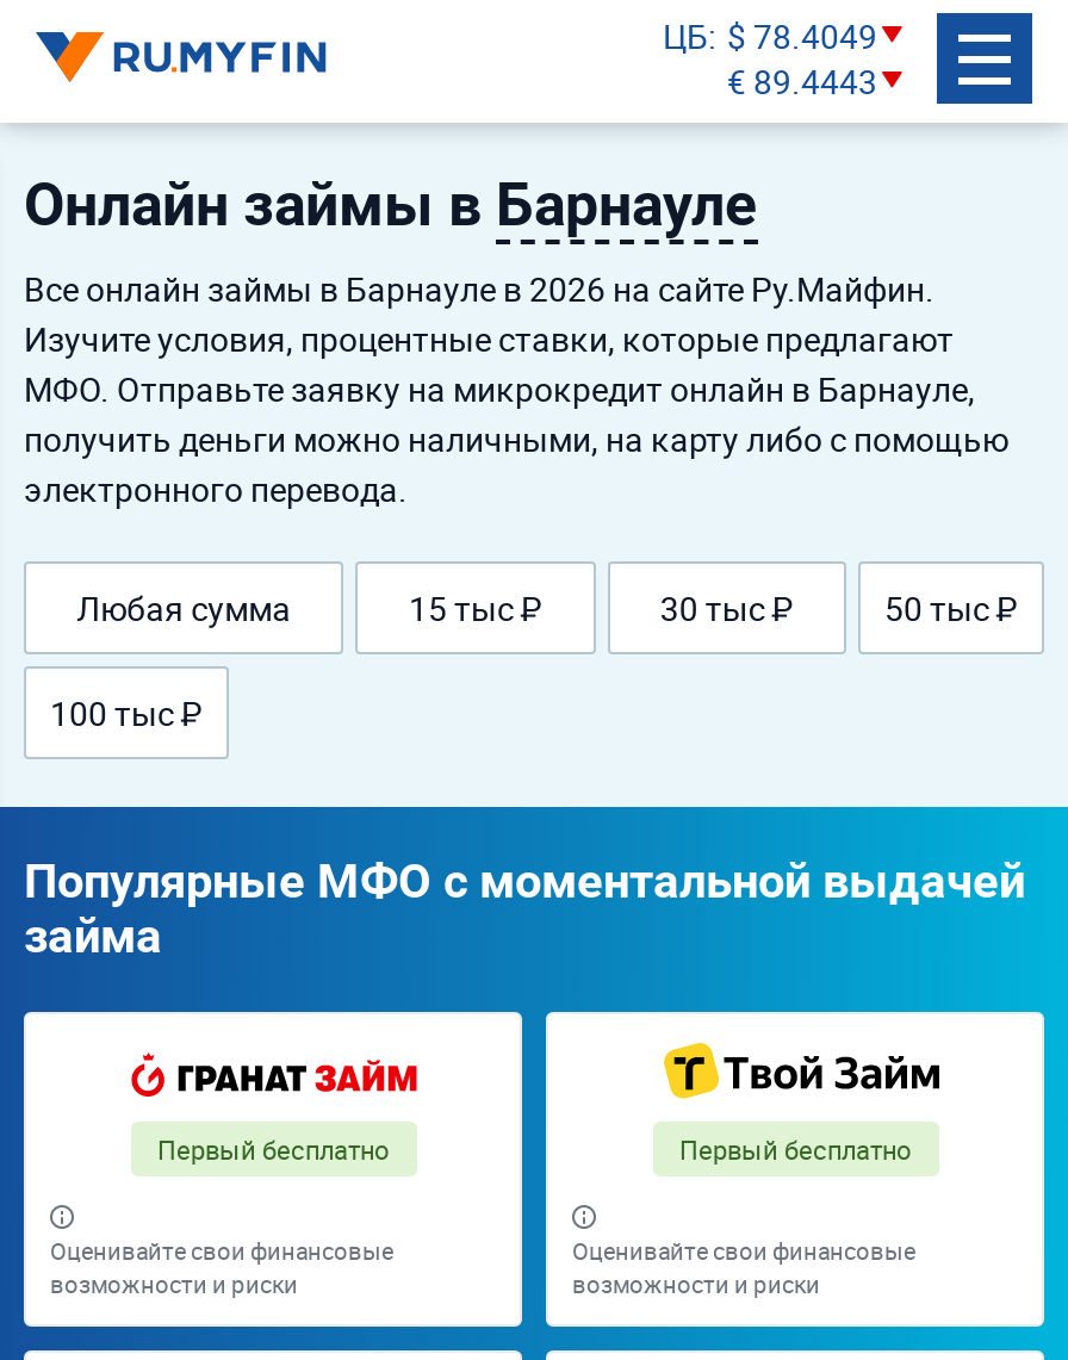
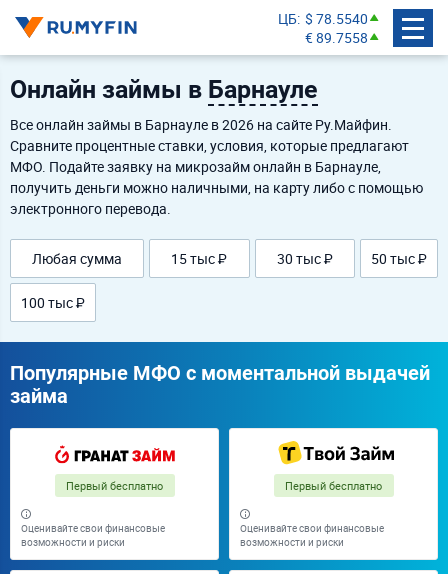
- ЦБ $ 78.4049
+ ЦБ $ 78.5540

- € 89.4443
+ € 89.7558

- Изучите условия, процентные ставки, которые предлагают
+ Сравните процентные ставки, условия, которые предлагают

- МФО. Отправьте заявку на микрокредит онлайн в Барнауле,
+ МФО. Подайте заявку на микрозайм онлайн в Барнауле,
